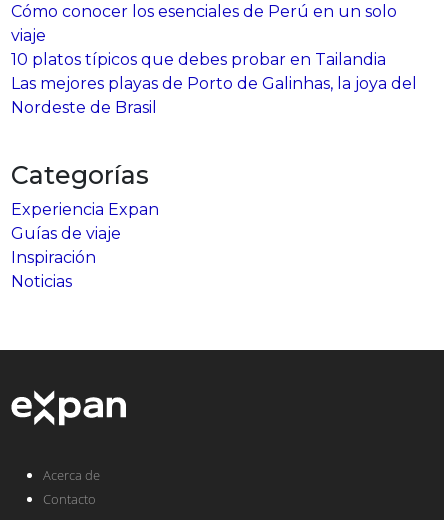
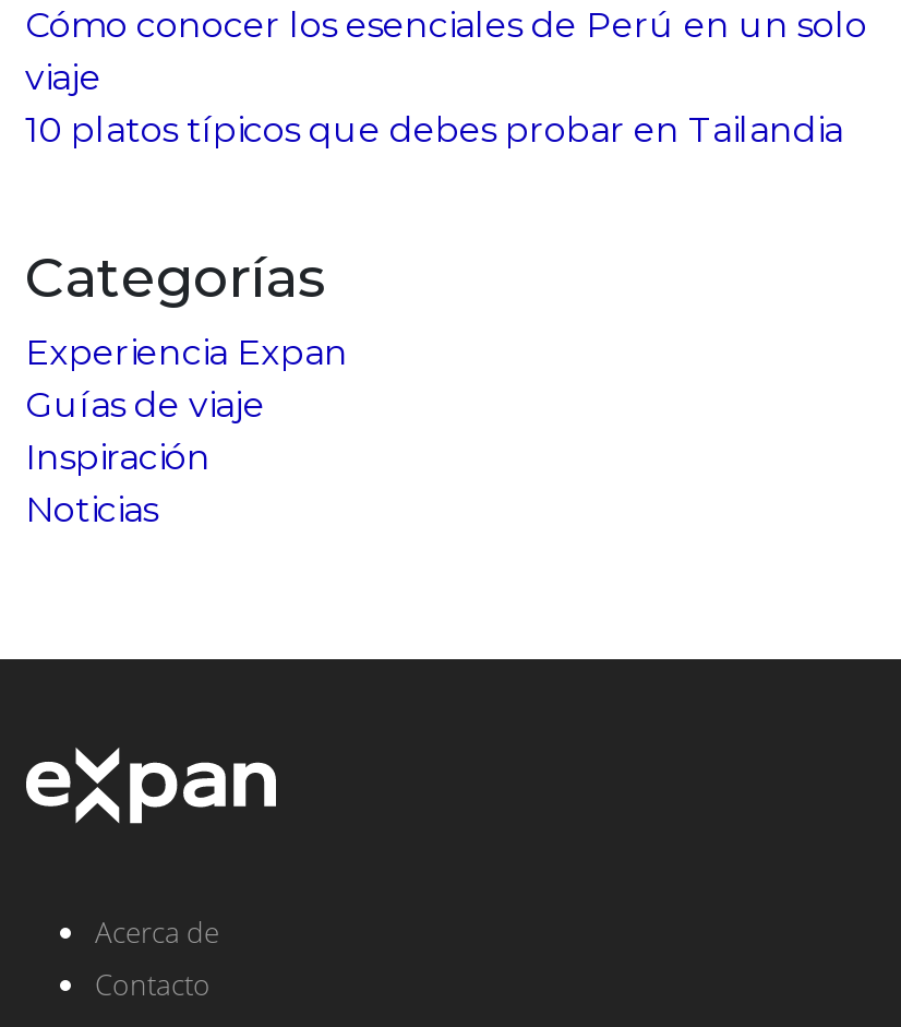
- Las mejores playas de Porto de Galinhas, la joya del
- Nordeste de Brasil
